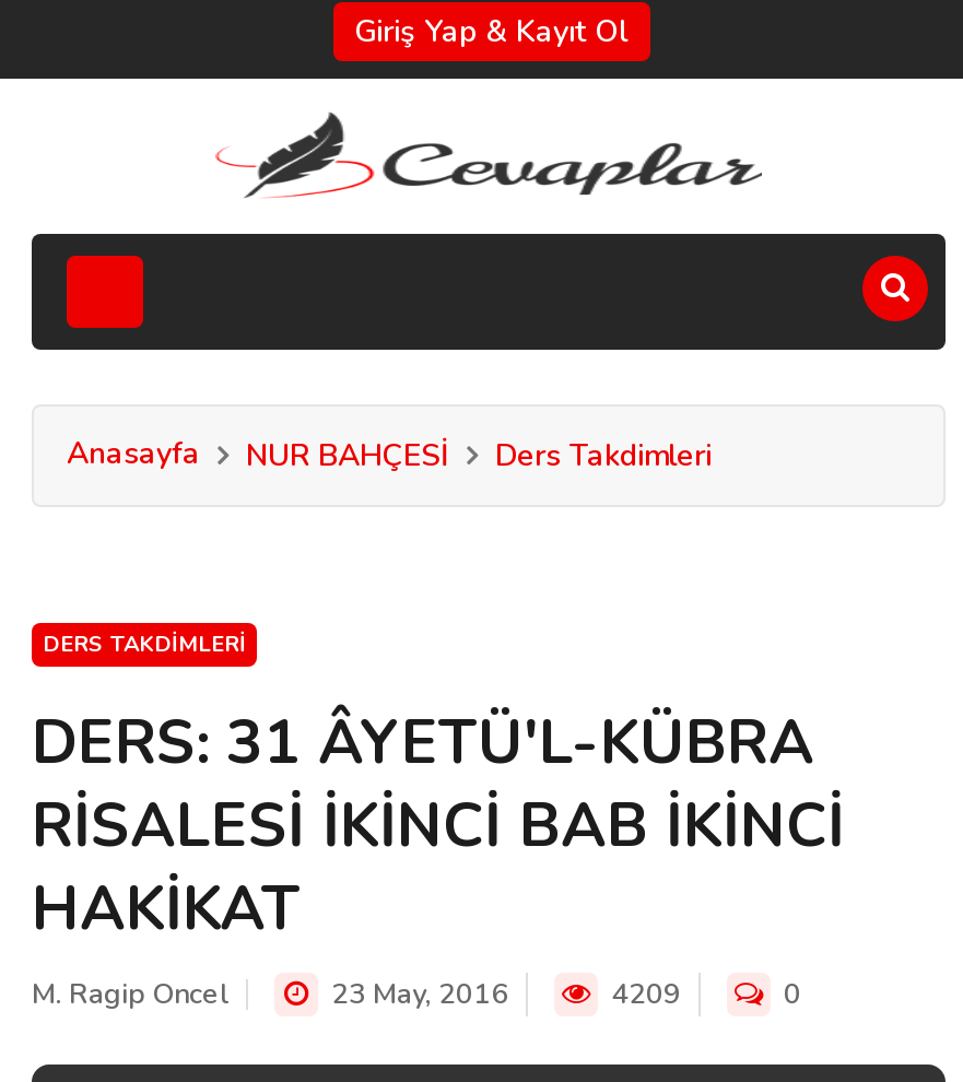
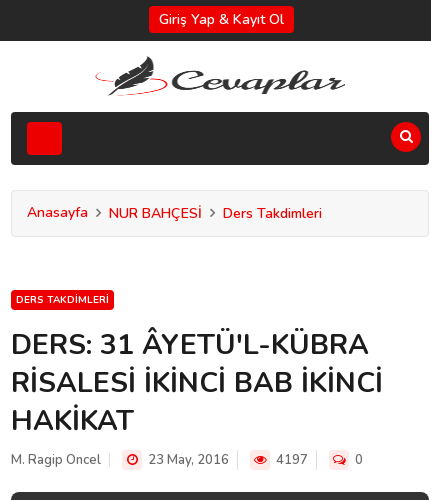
- 4209
+ 4197
